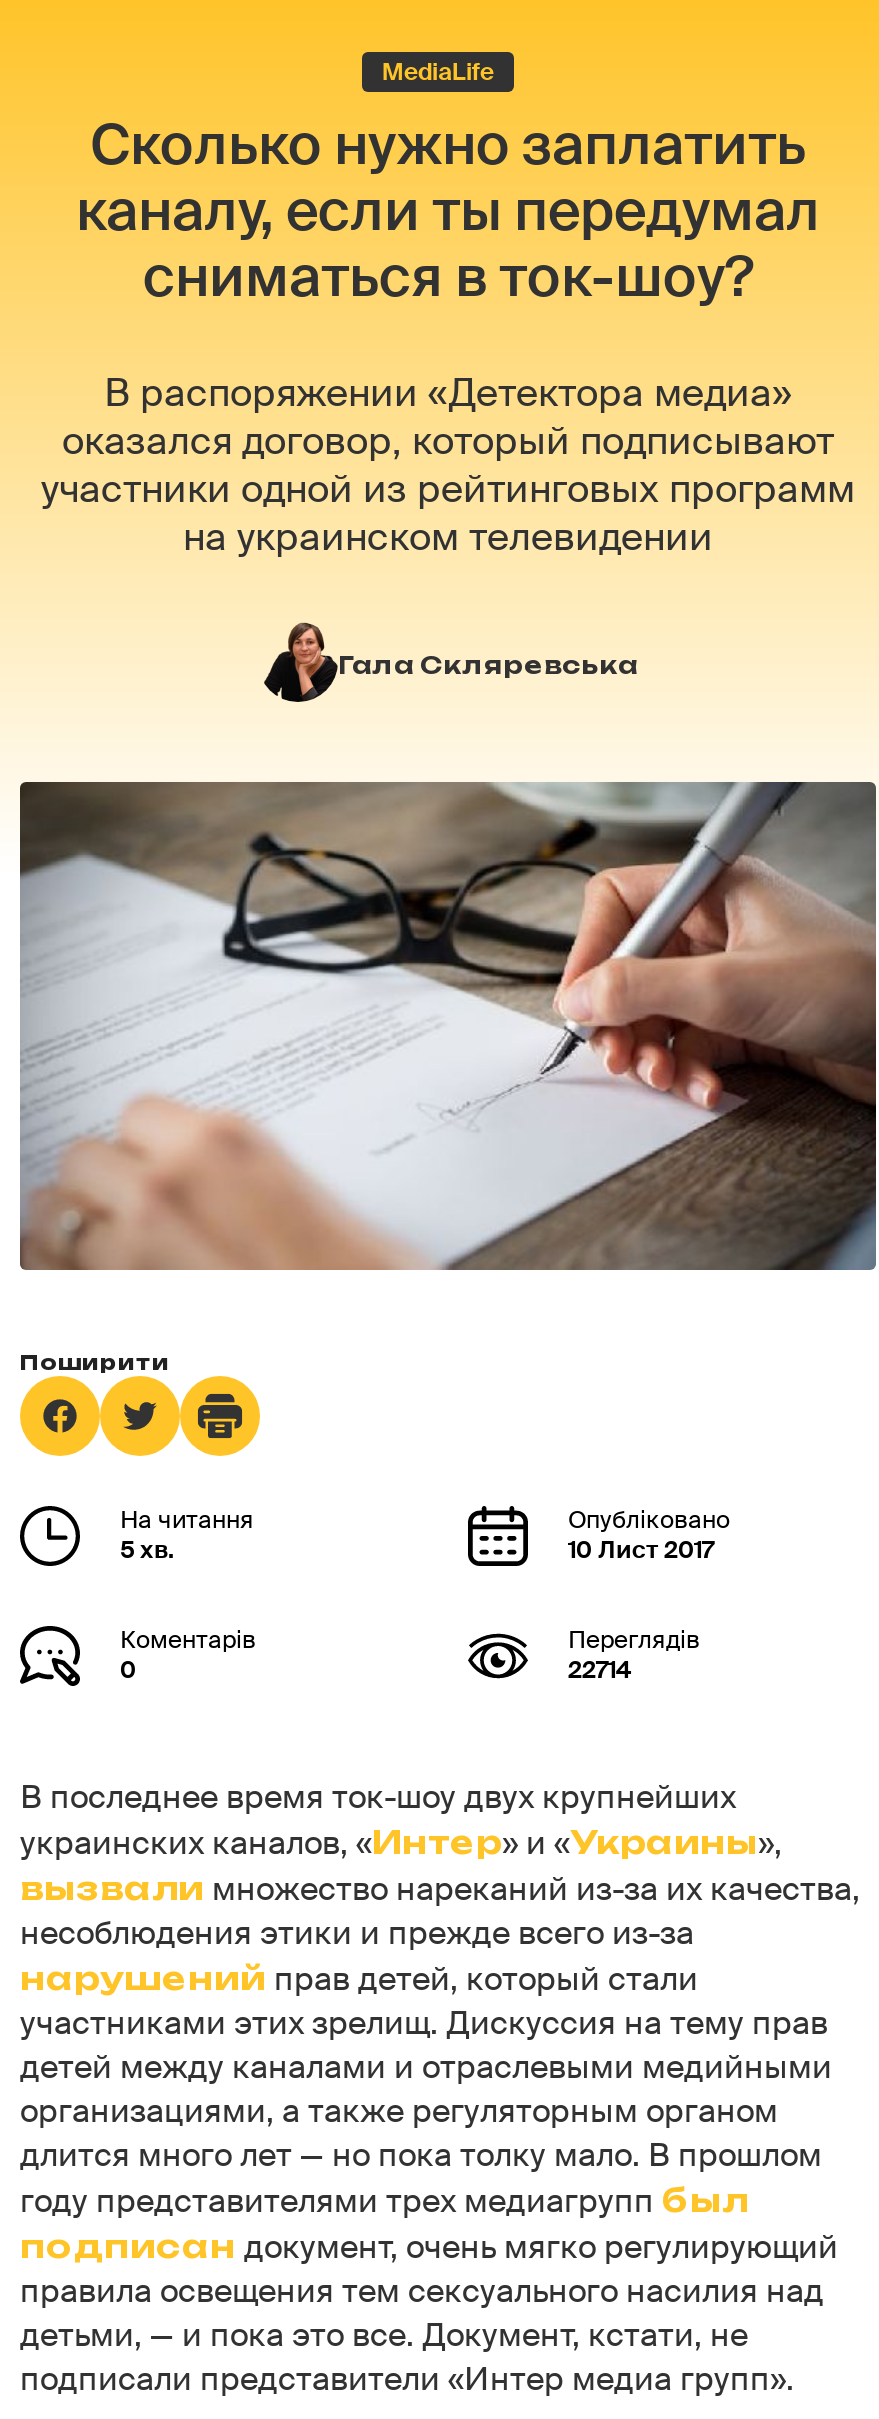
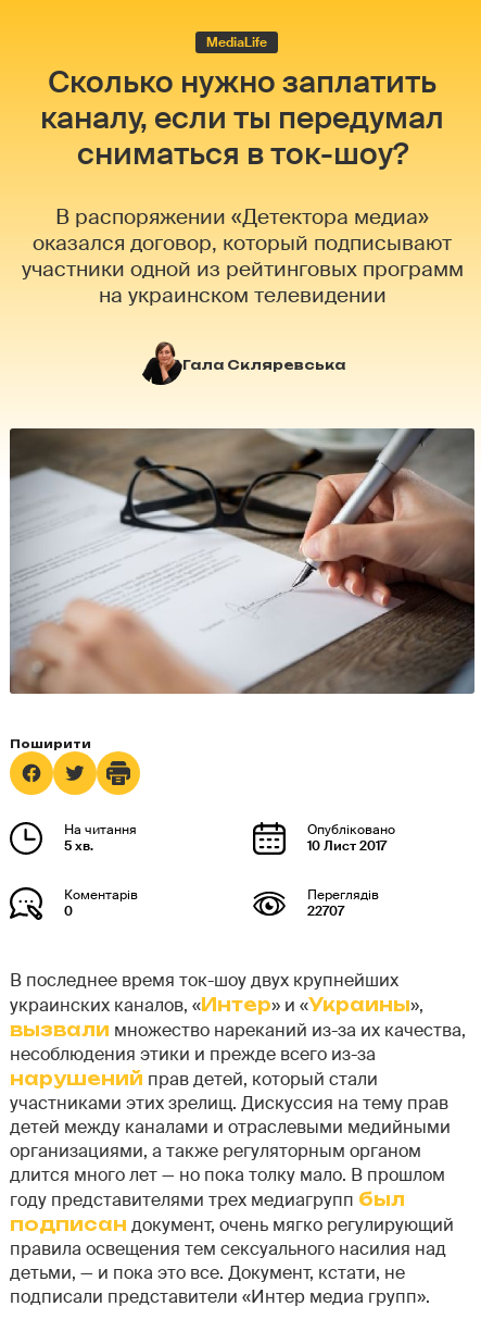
- 22714
+ 22707
